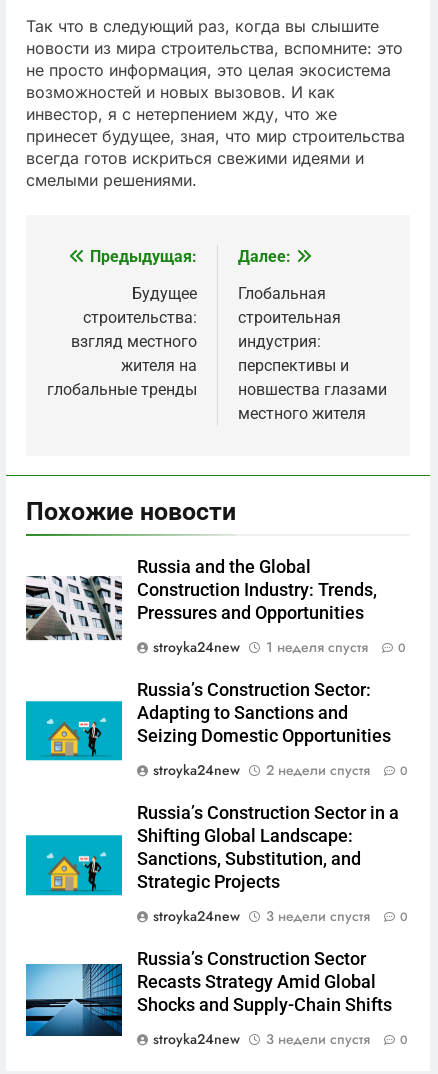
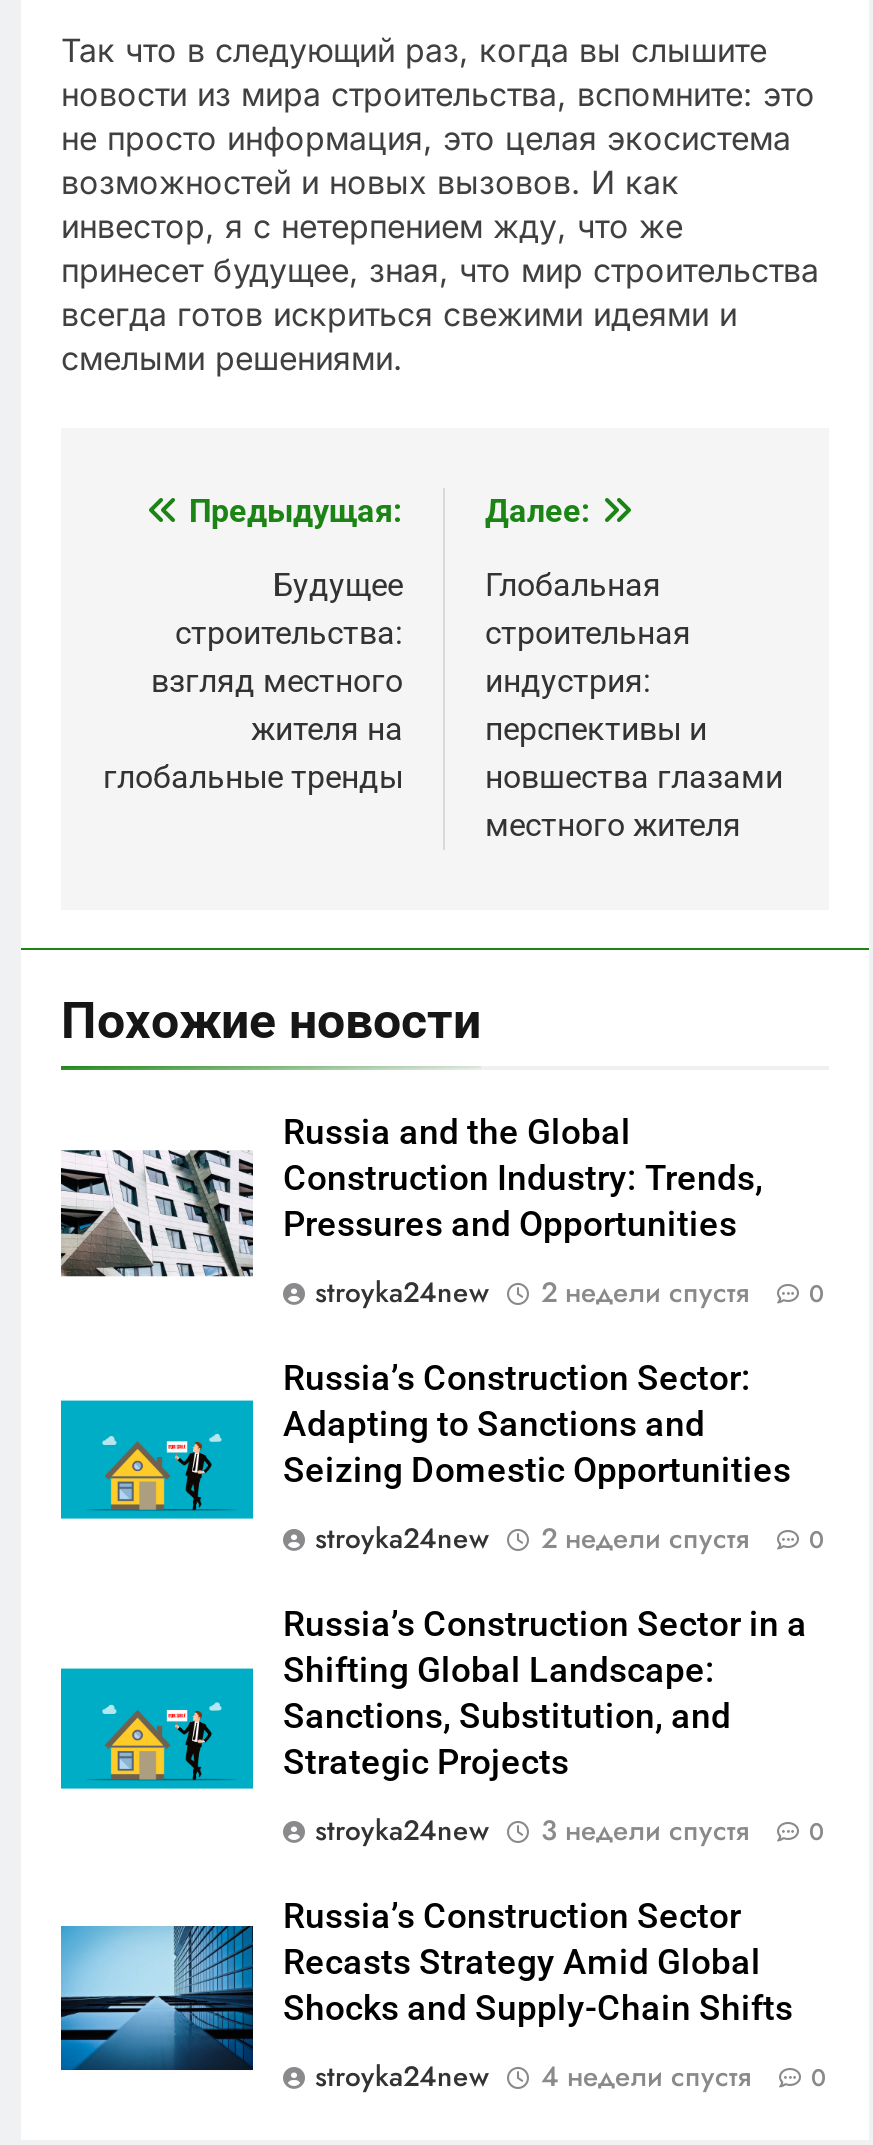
- 1 неделя спустя
+ 2 недели спустя

- 3 недели спустя
+ 4 недели спустя
